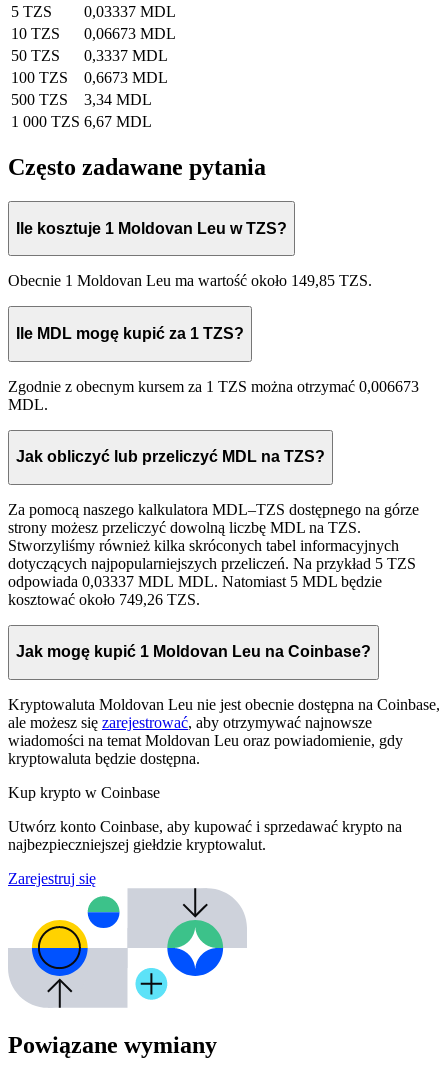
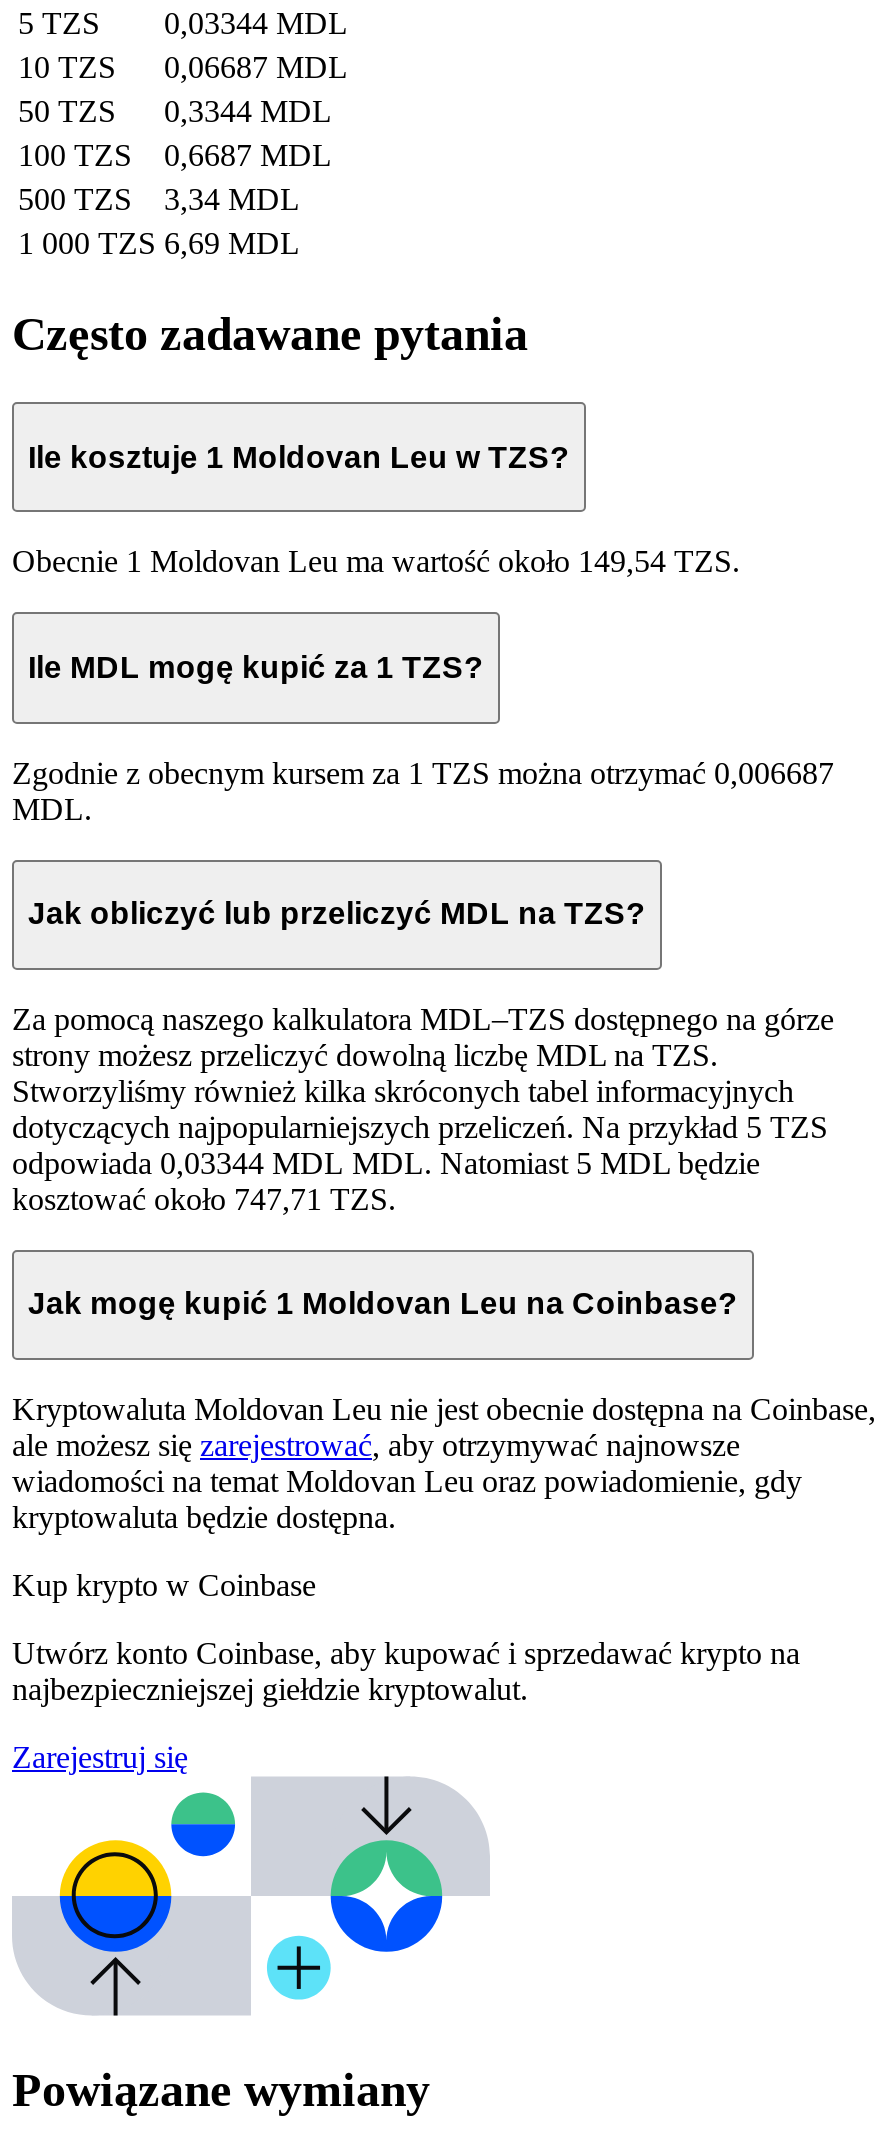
- 5 TZS 0,03337 MDL
+ 5 TZS 0,03344 MDL

- 10 TZS 0,06673 MDL
+ 10 TZS 0,06687 MDL

- 50 TZS 0,3337 MDL
+ 50 TZS 0,3344 MDL

- 100 TZS 0,6673 MDL
+ 100 TZS 0,6687 MDL

- 1 000 TZS 6,67 MDL
+ 1 000 TZS 6,69 MDL

- Obecnie 1 Moldovan Leu ma wartość około 149,85 TZS.
+ Obecnie 1 Moldovan Leu ma wartość około 149,54 TZS.

- Zgodnie z obecnym kursem za 1 TZS można otrzymać 0,006673
+ Zgodnie z obecnym kursem za 1 TZS można otrzymać 0,006687

- odpowiada 0,03337 MDL MDL. Natomiast 5 MDL będzie
+ odpowiada 0,03344 MDL MDL. Natomiast 5 MDL będzie

- kosztować około 749,26 TZS.
+ kosztować około 747,71 TZS.
